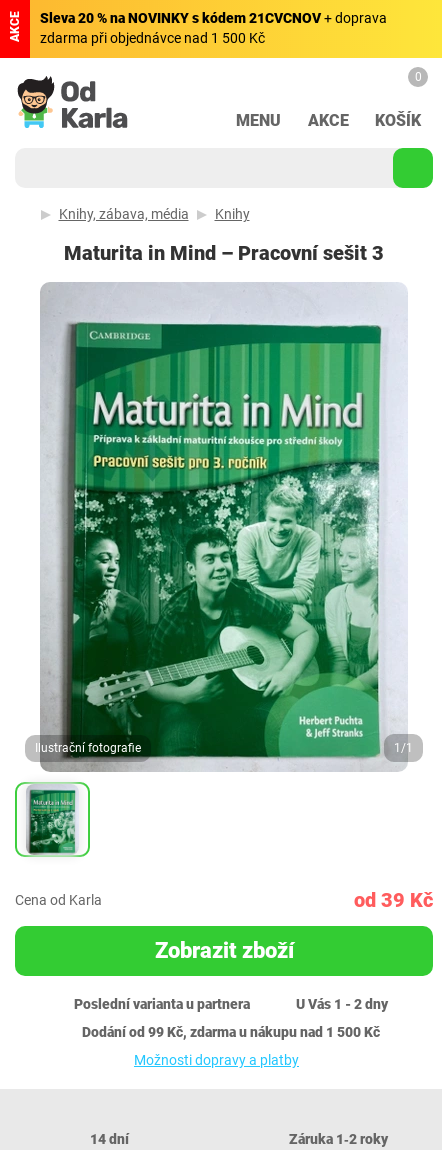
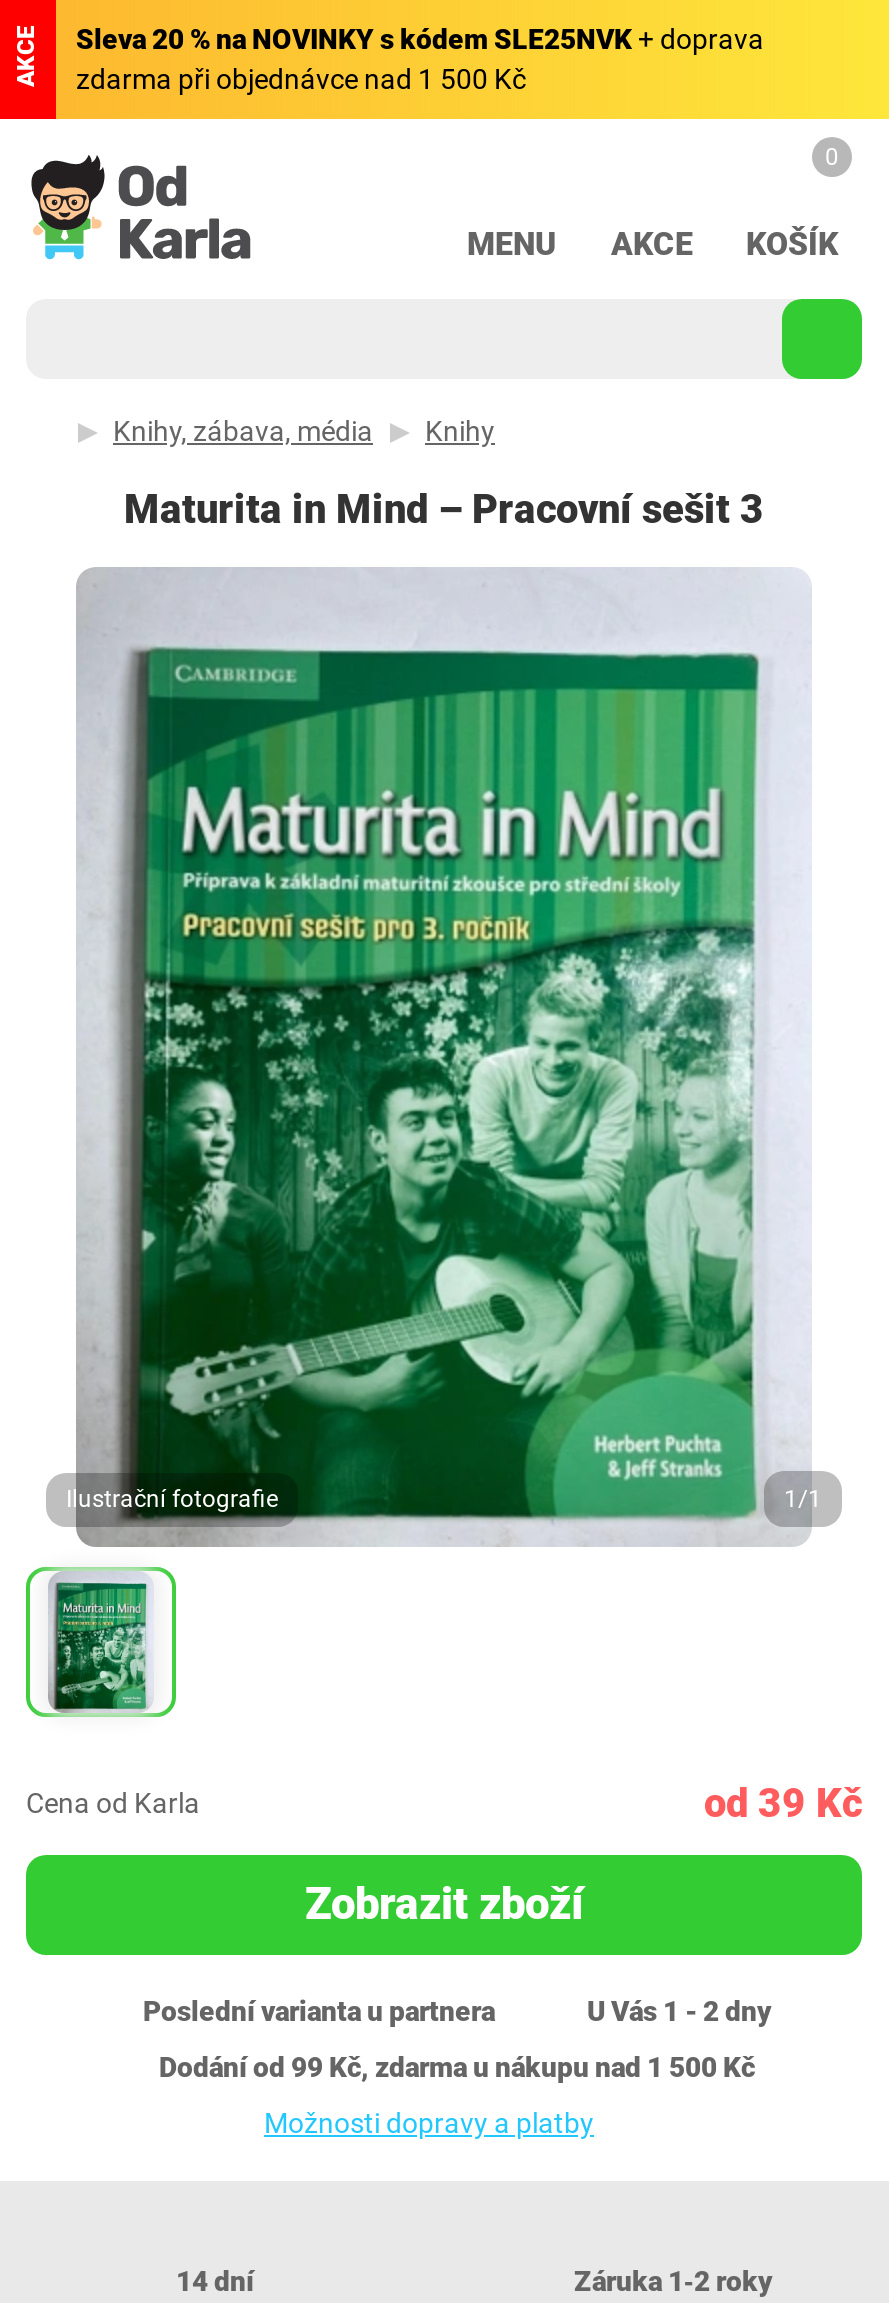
- Sleva 20 % na NOVINKY s kódem 21CVCNOV + doprava
+ Sleva 20 % na NOVINKY s kódem SLE25NVK + doprava
